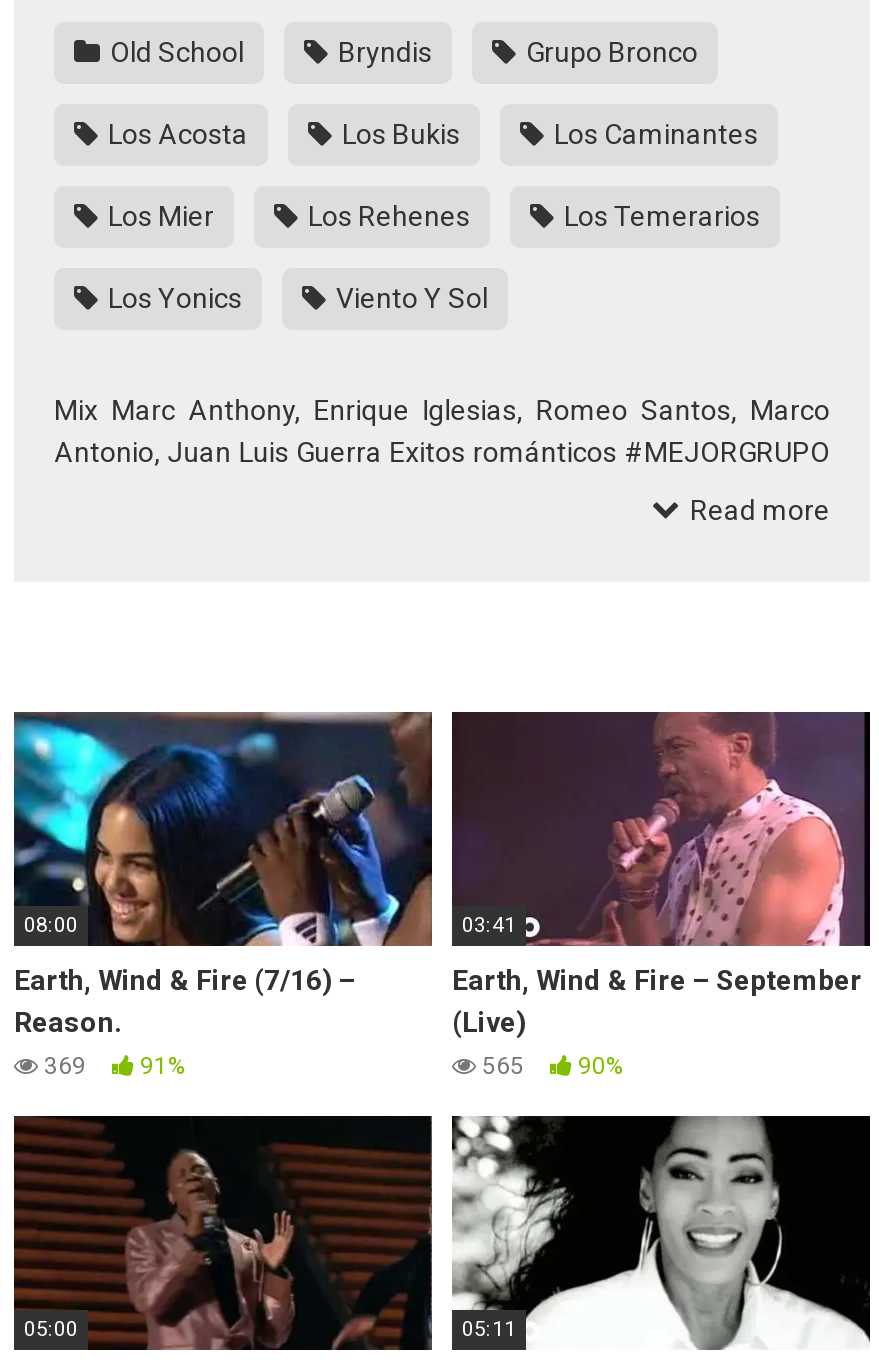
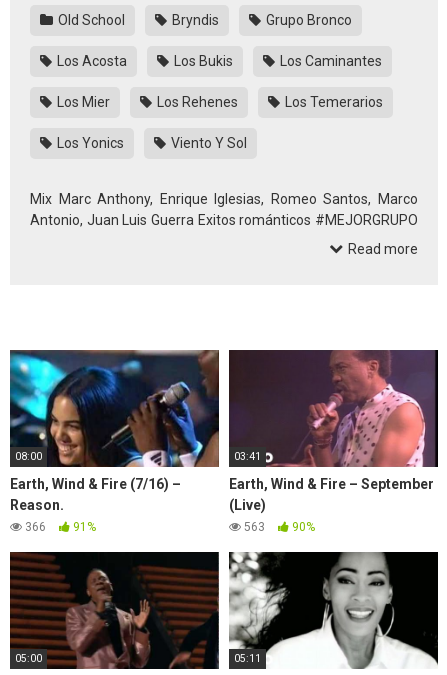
- 369 91%
+ 366 91%

- 565 90%
+ 563 90%
